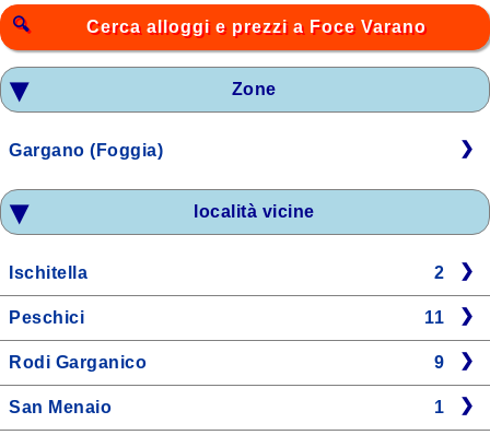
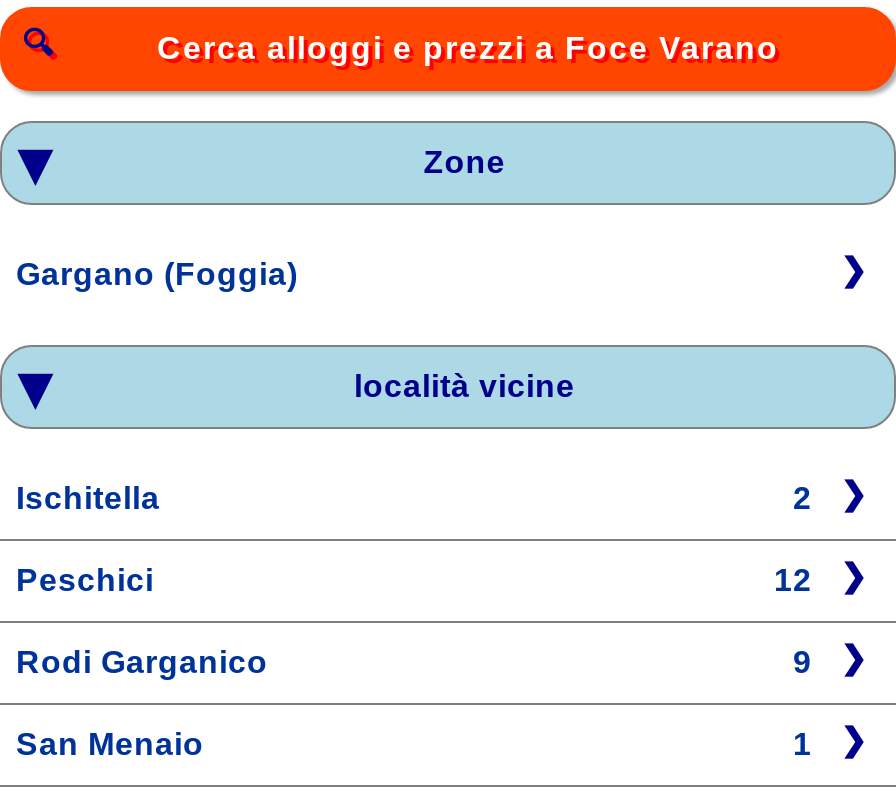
- 11
+ 12
